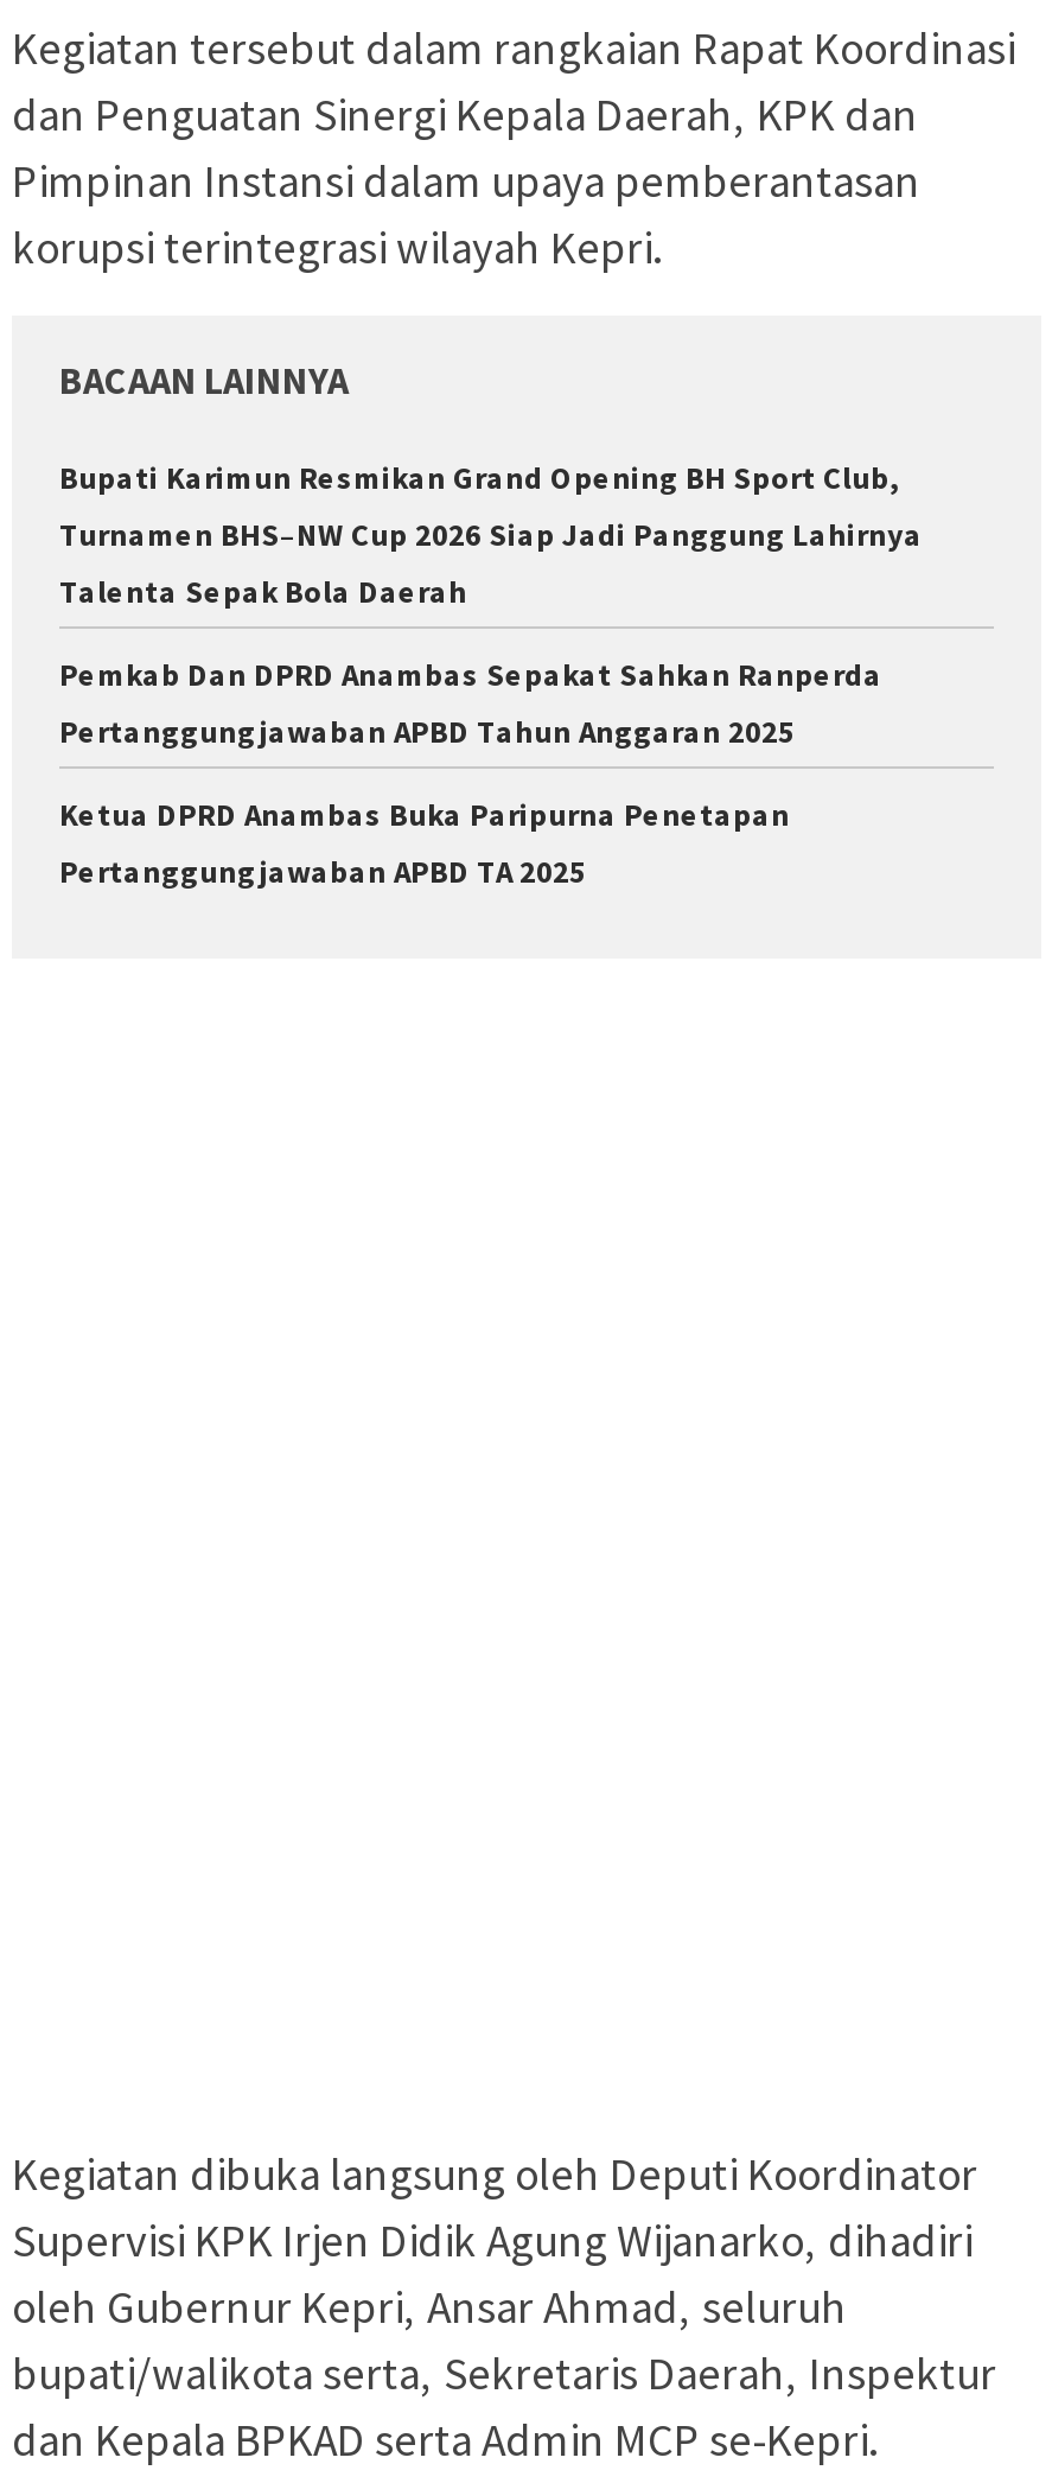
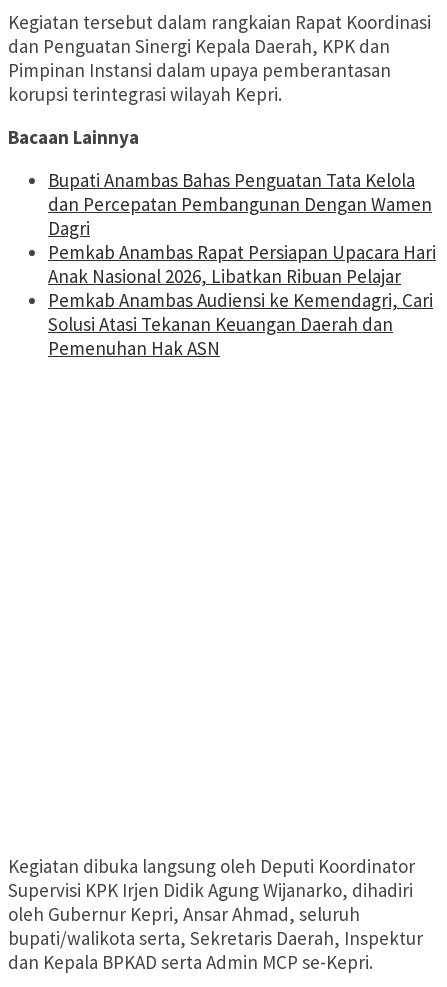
- BACAAN LAINNYA
- Bupati Karimun Resmikan Grand Opening BH Sport Club,
- Turnamen BHS–NW Cup 2026 Siap Jadi Panggung Lahirnya
- Talenta Sepak Bola Daerah
- Pemkab Dan DPRD Anambas Sepakat Sahkan Ranperda
- Pertanggungjawaban APBD Tahun Anggaran 2025
- Ketua DPRD Anambas Buka Paripurna Penetapan
- Pertanggungjawaban APBD TA 2025
+ Bacaan Lainnya
+ Bupati Anambas Bahas Penguatan Tata Kelola
+ dan Percepatan Pembangunan Dengan Wamen
+ Dagri
+ Pemkab Anambas Rapat Persiapan Upacara Hari
+ Anak Nasional 2026, Libatkan Ribuan Pelajar
+ Pemkab Anambas Audiensi ke Kemendagri, Cari
+ Solusi Atasi Tekanan Keuangan Daerah dan
+ Pemenuhan Hak ASN
